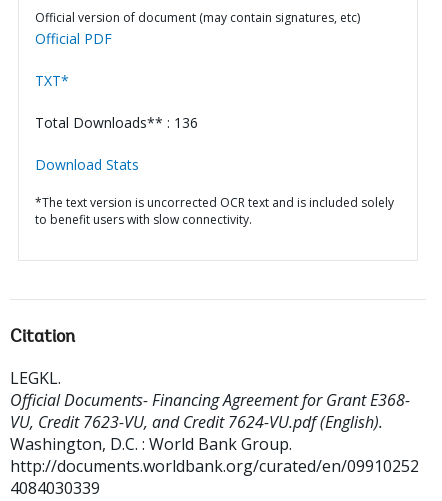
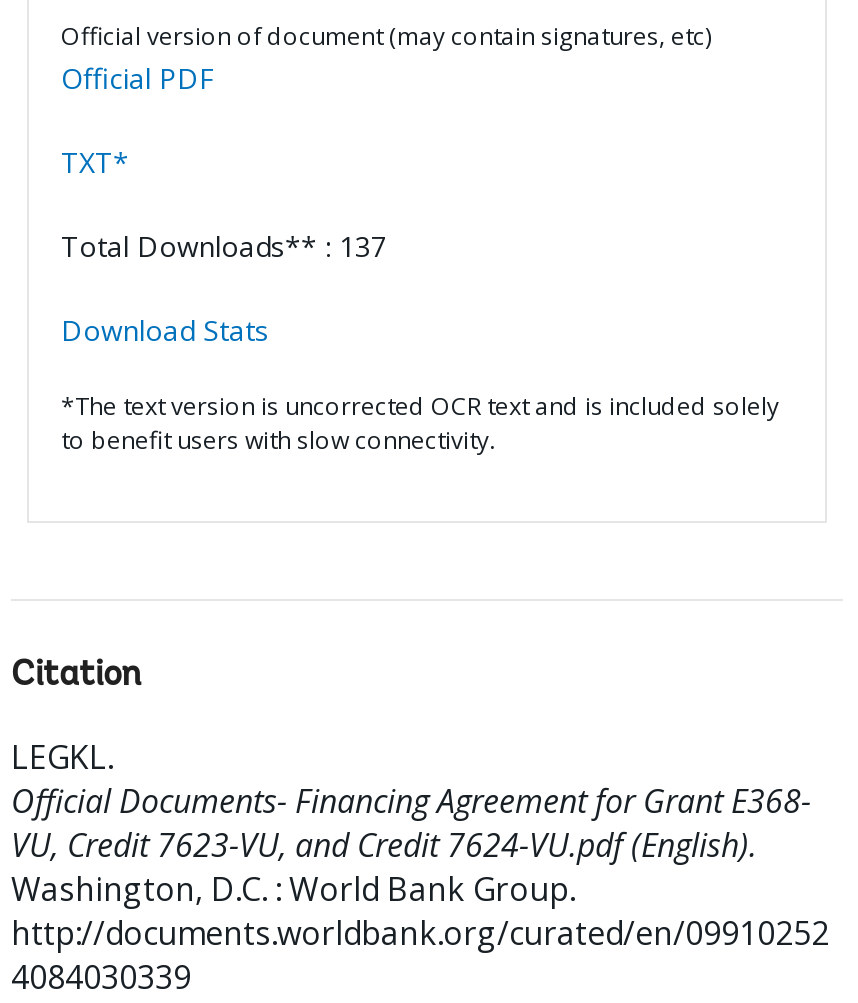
- Total Downloads** : 136
+ Total Downloads** : 137
